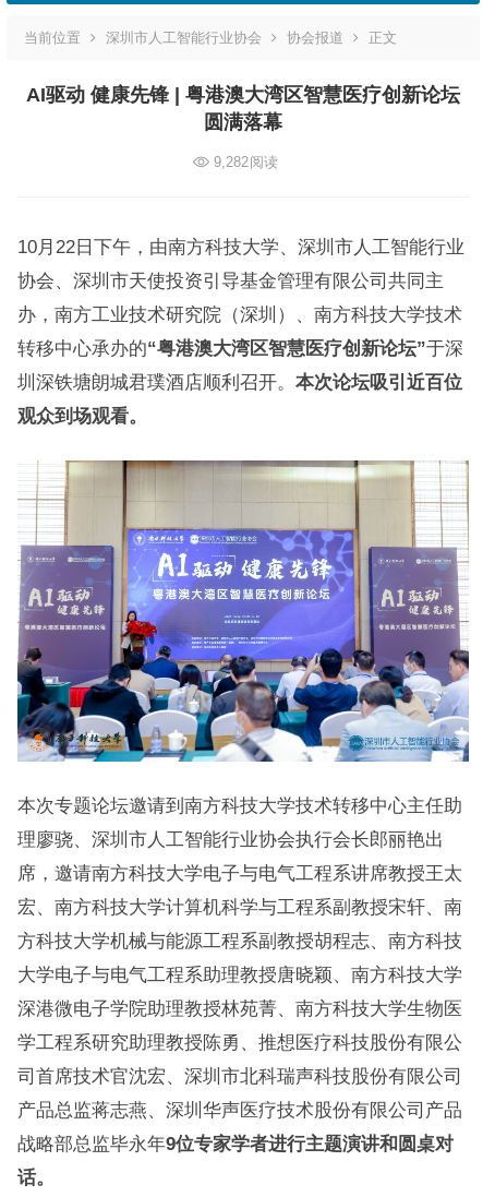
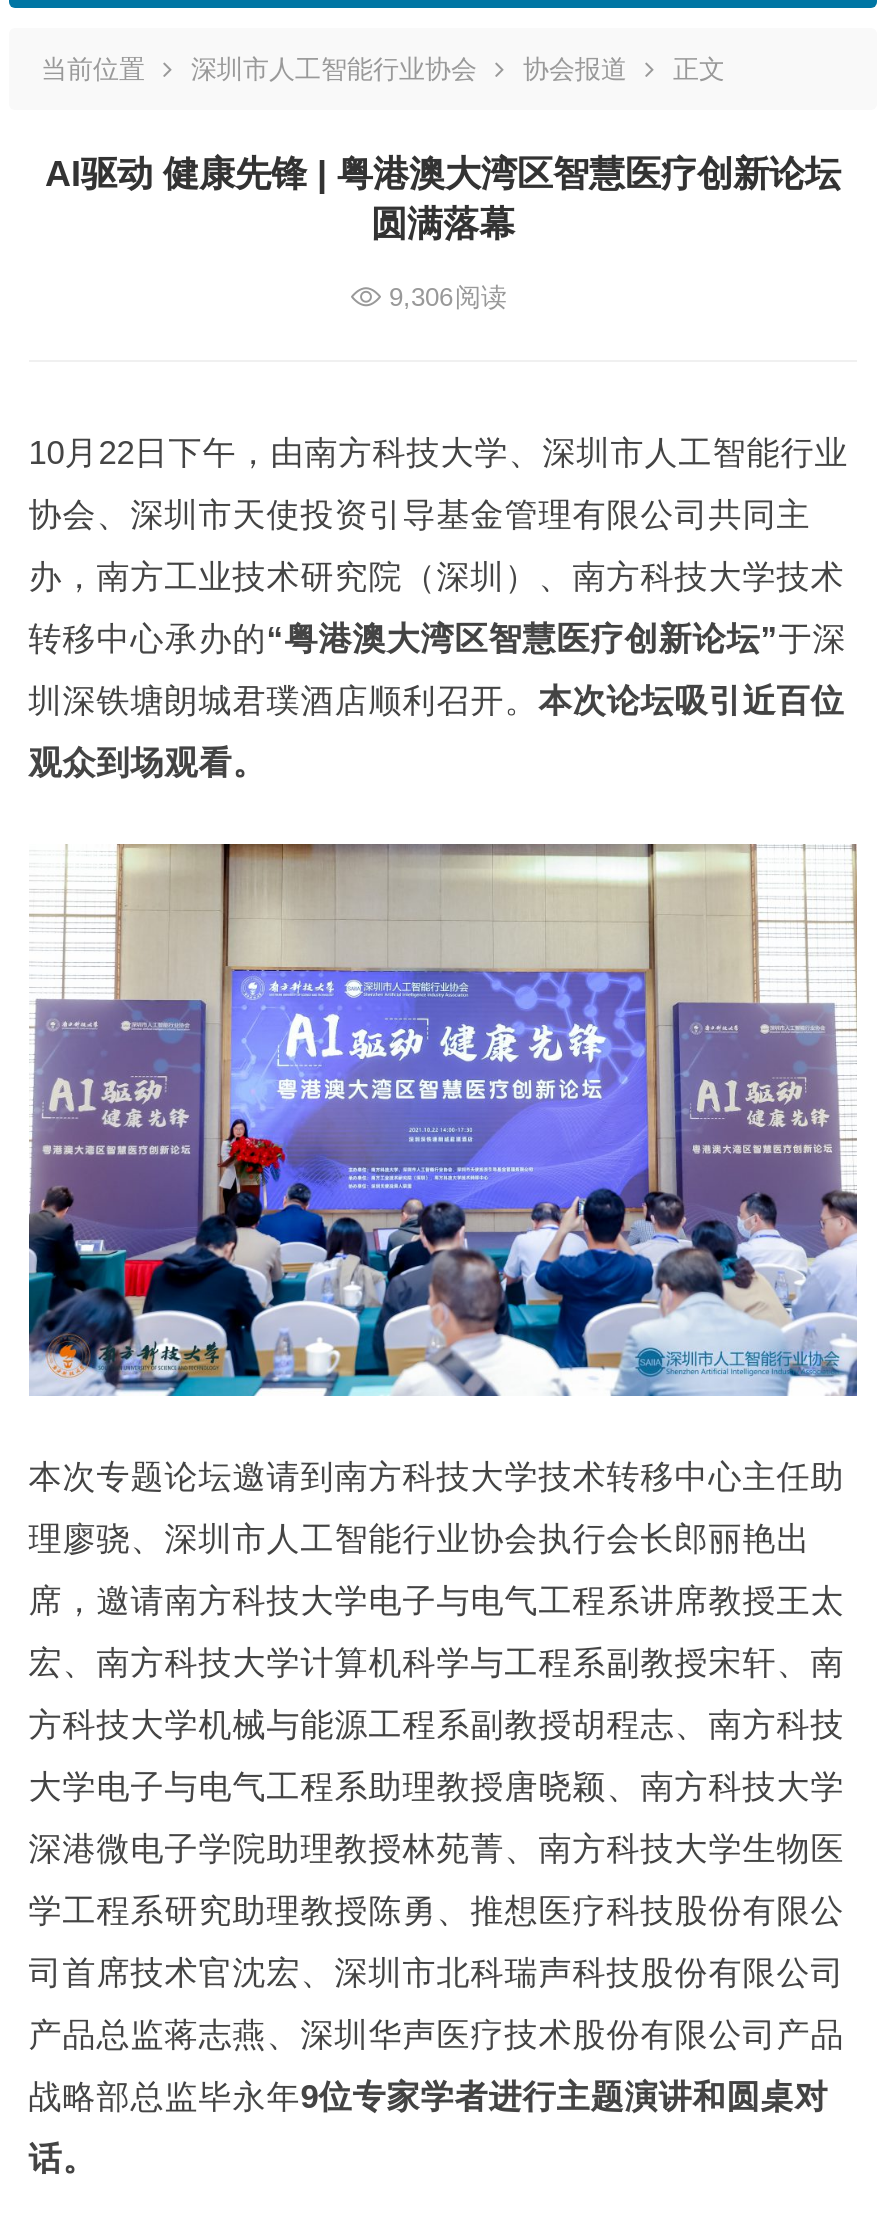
- 9,282阅读
+ 9,306阅读
